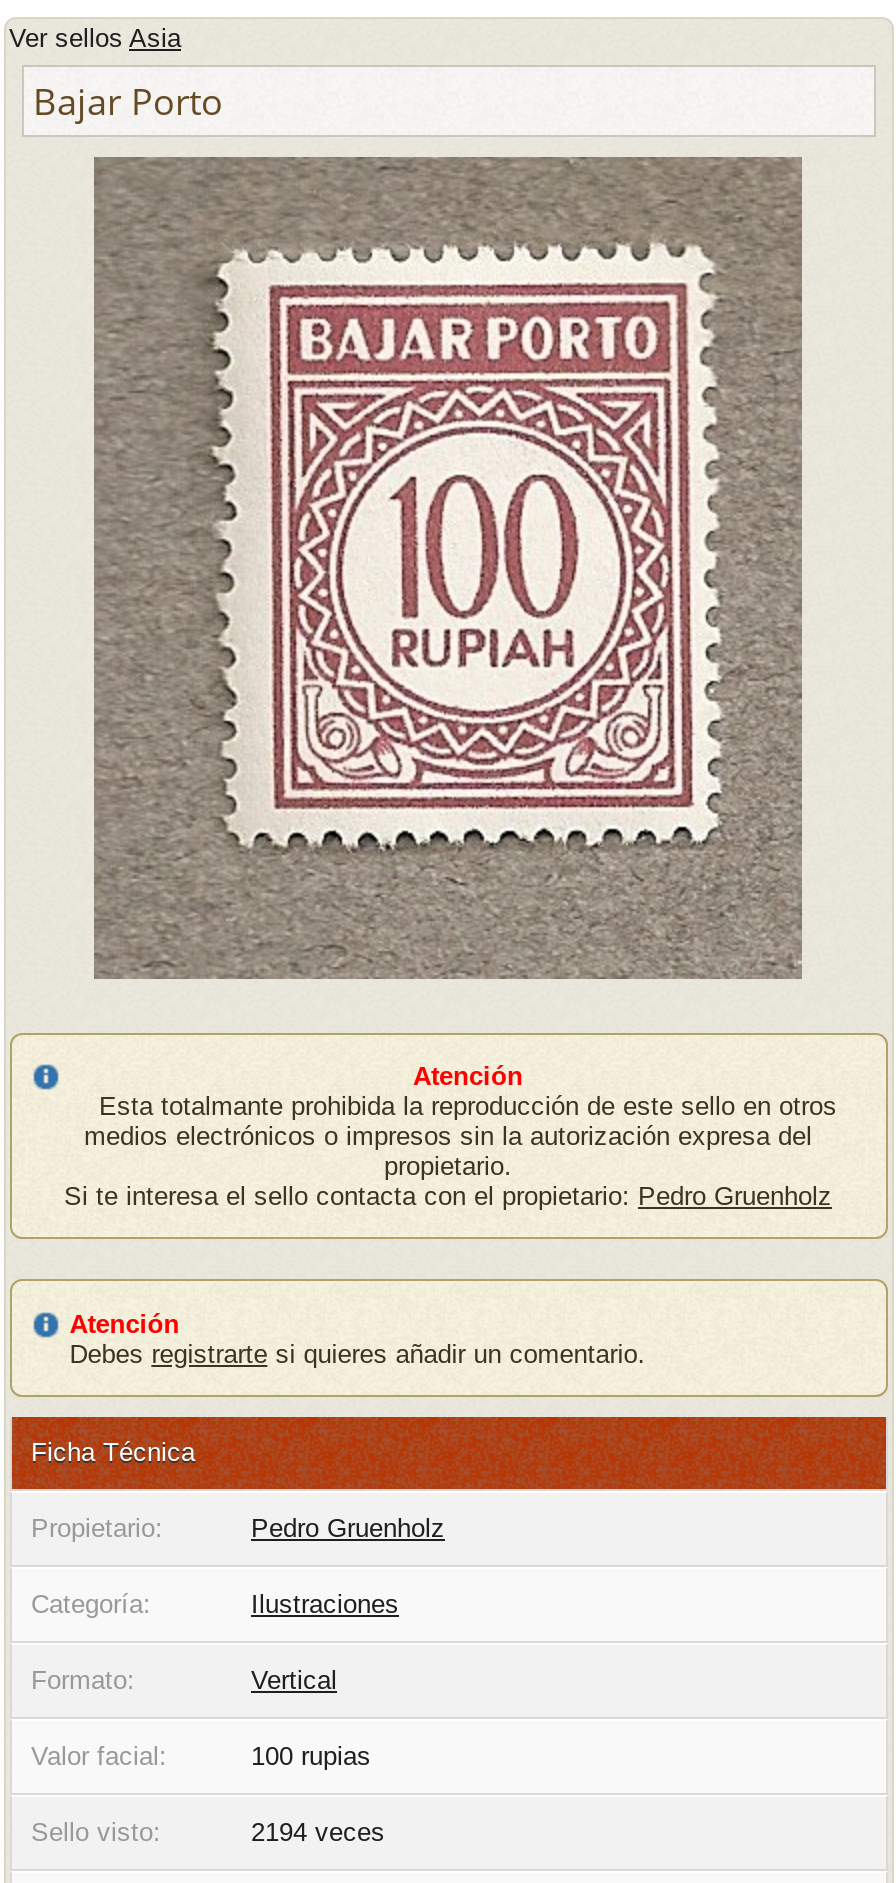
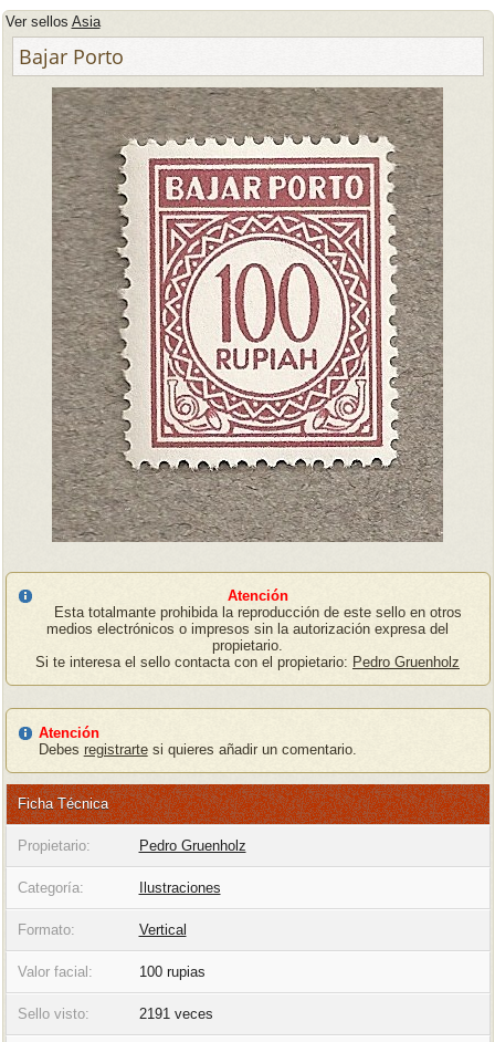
- 2194 veces
+ 2191 veces
